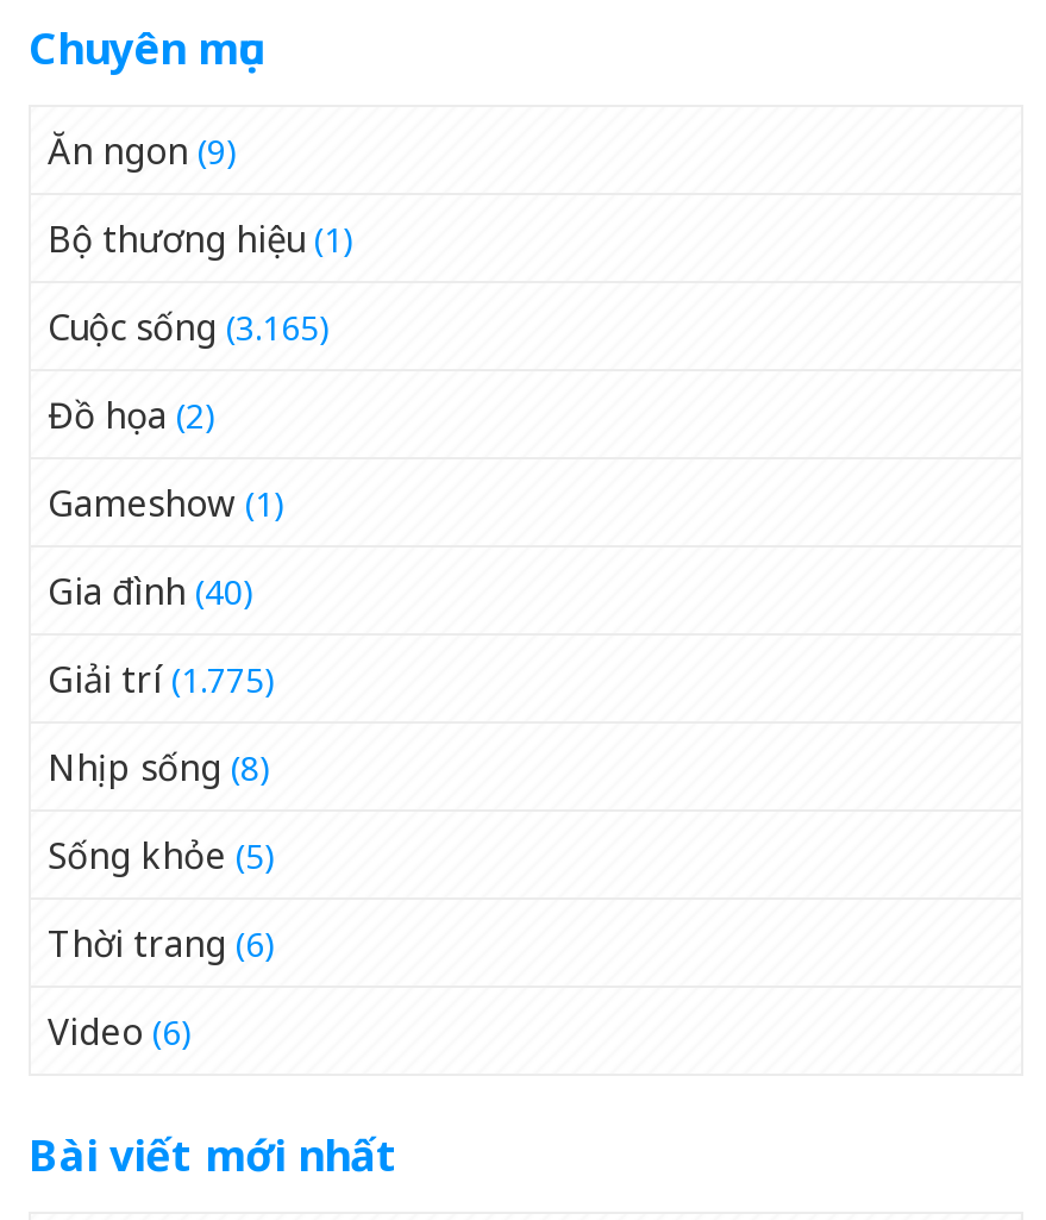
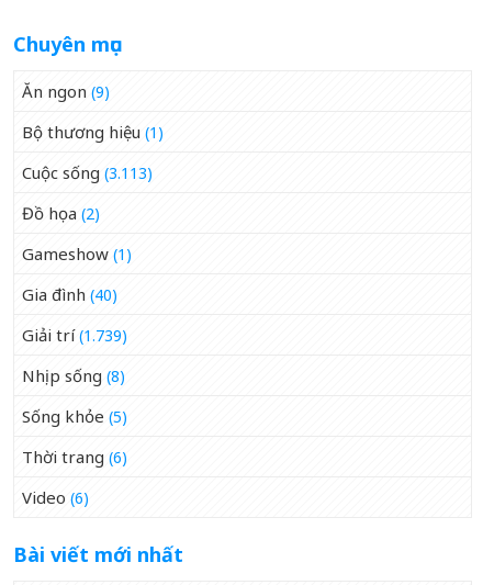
- Cuộc sống (3.165)
+ Cuộc sống (3.113)

- Giải trí (1.775)
+ Giải trí (1.739)
